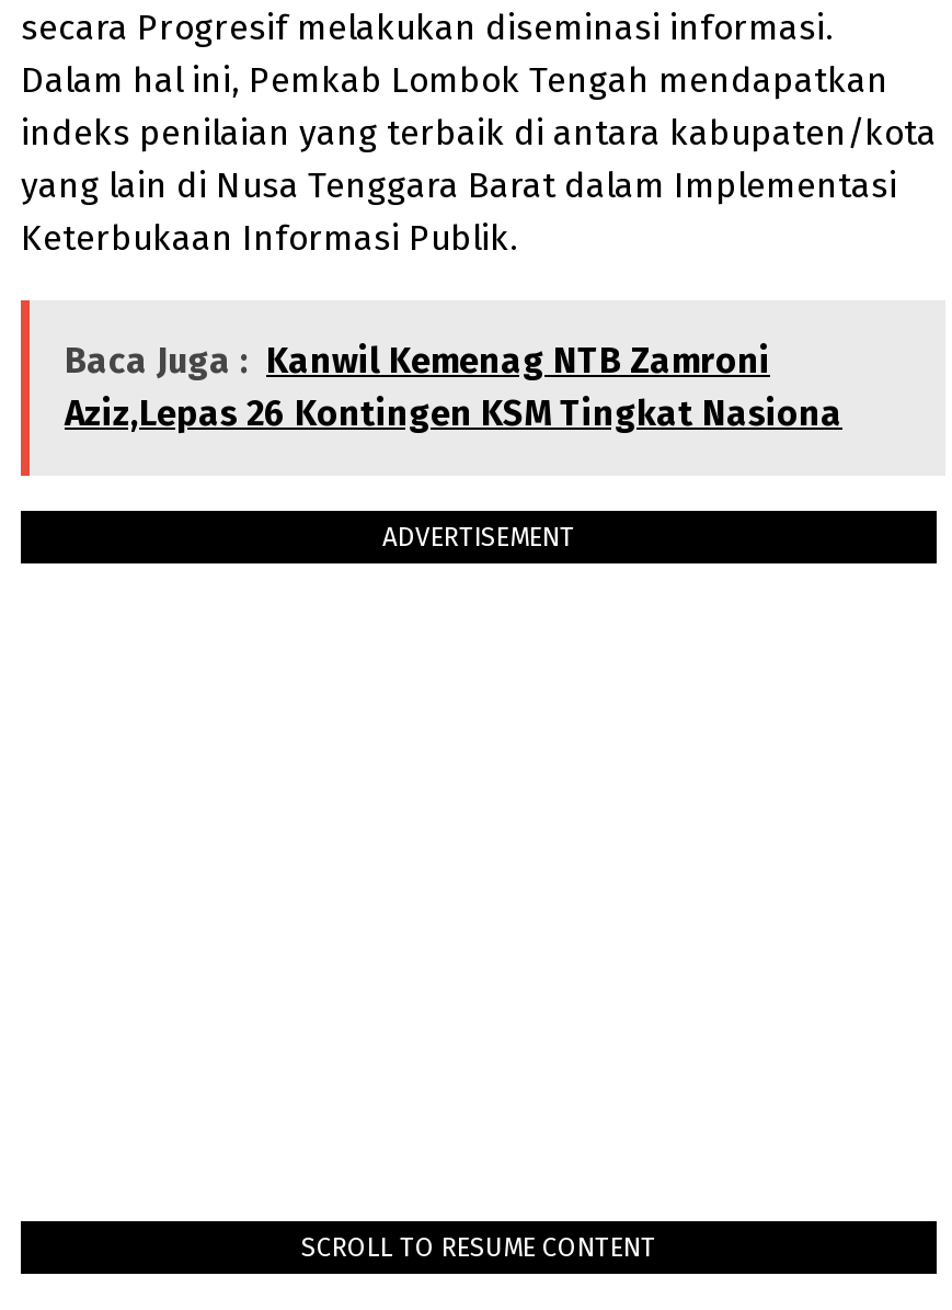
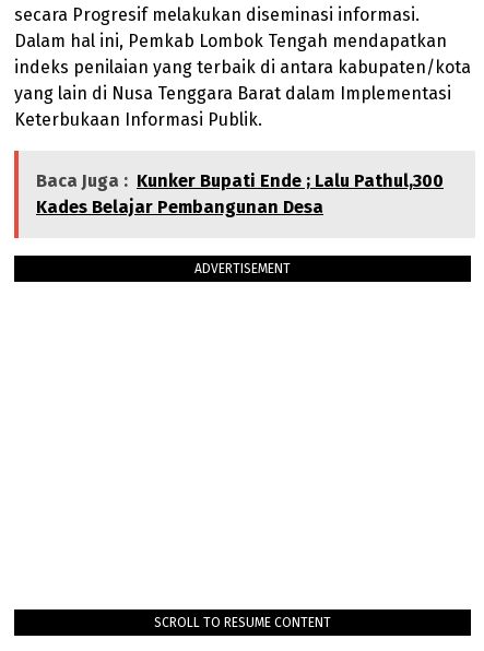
- Baca Juga : Kanwil Kemenag NTB Zamroni
- Aziz,Lepas 26 Kontingen KSM Tingkat Nasiona
+ Baca Juga : Kunker Bupati Ende ; Lalu Pathul,300
+ Kades Belajar Pembangunan Desa
